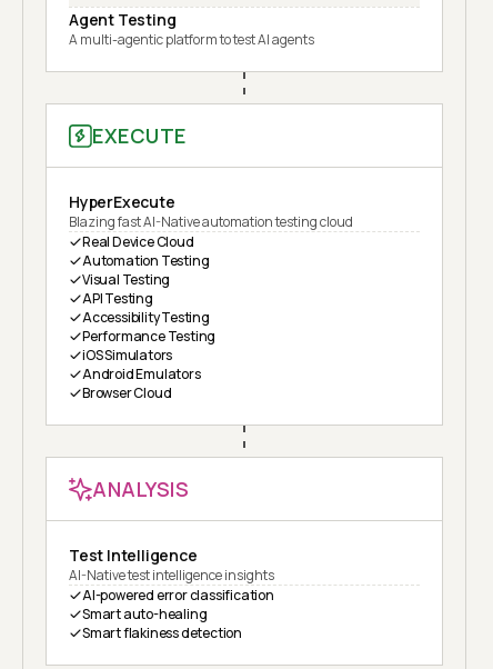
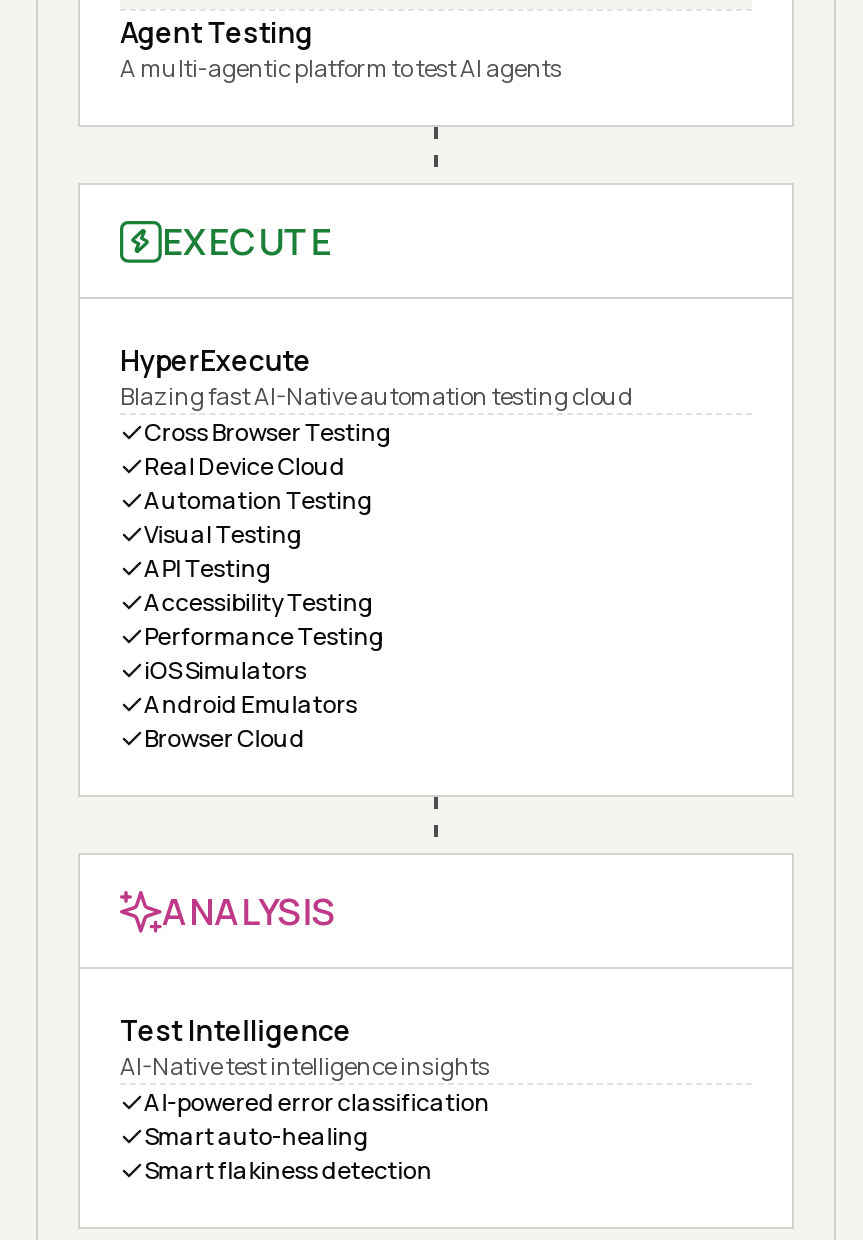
+ Cross Browser Testing
